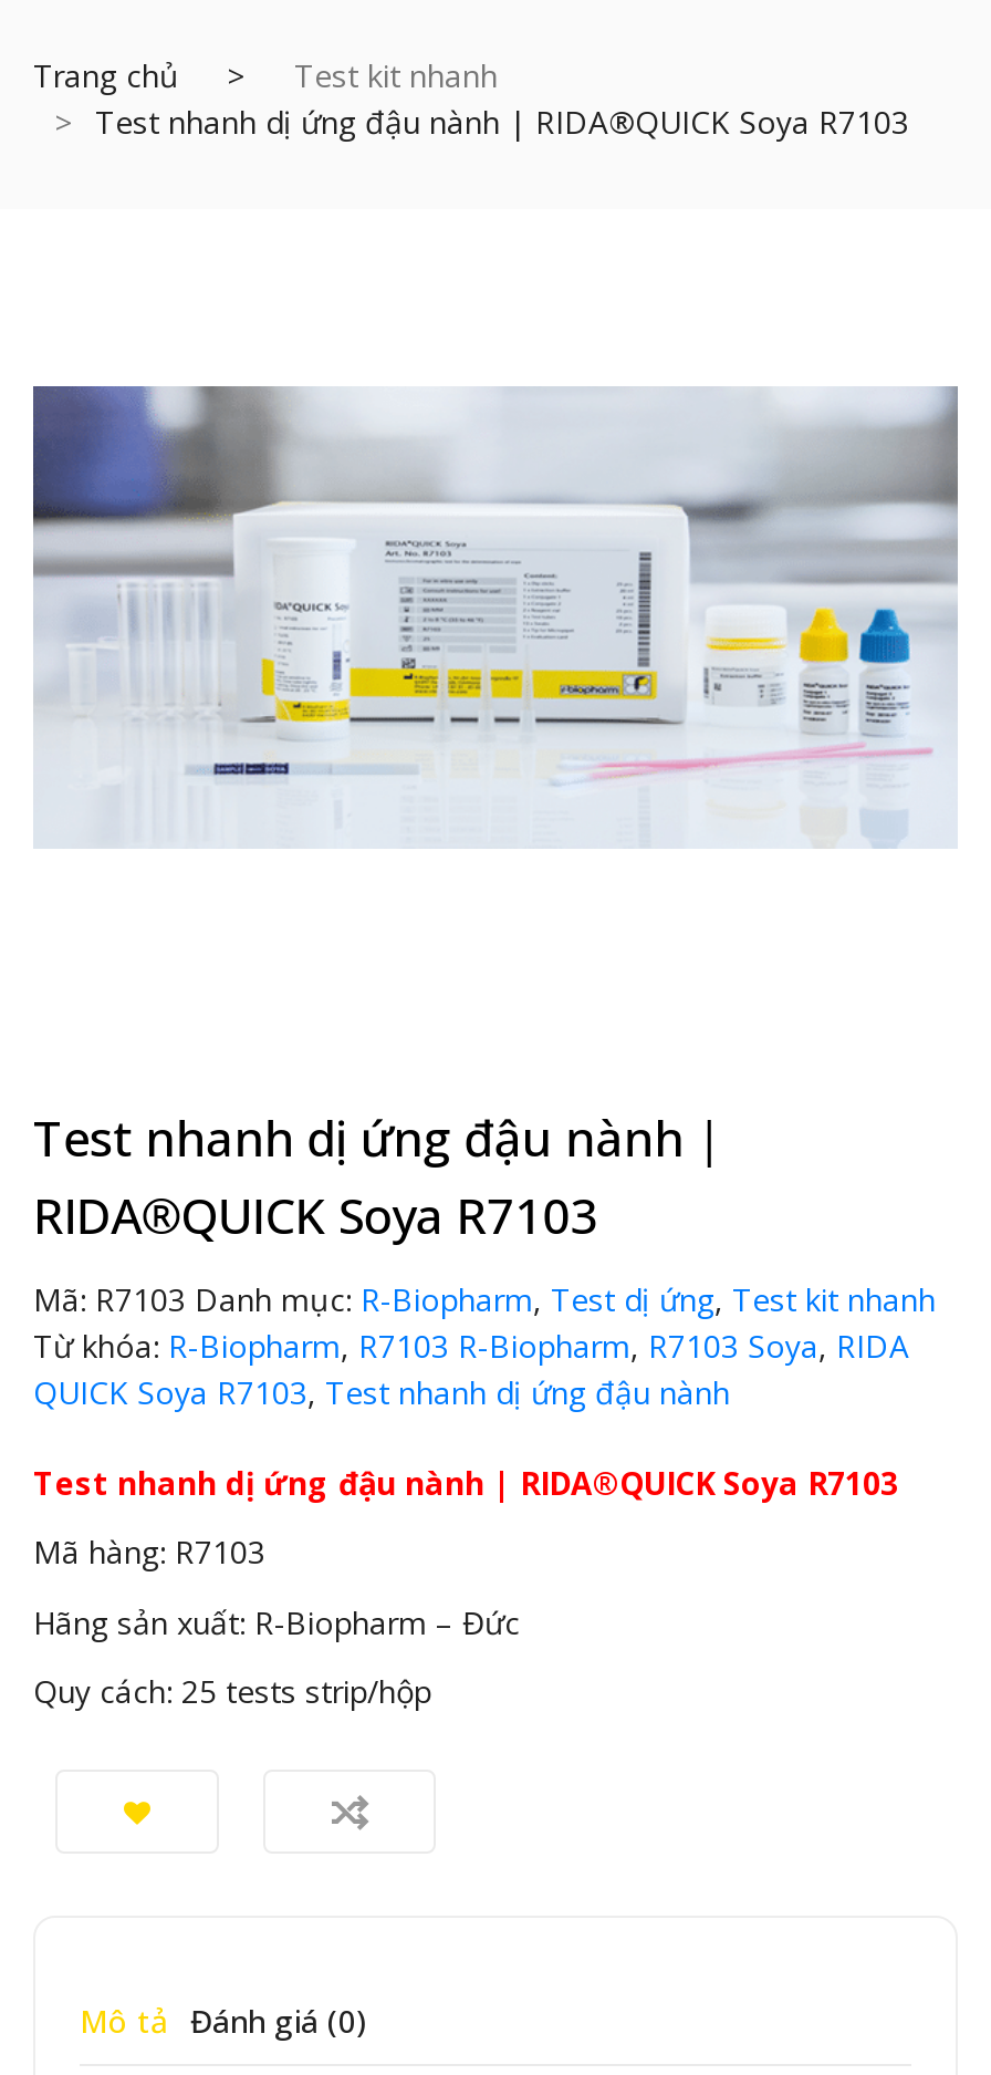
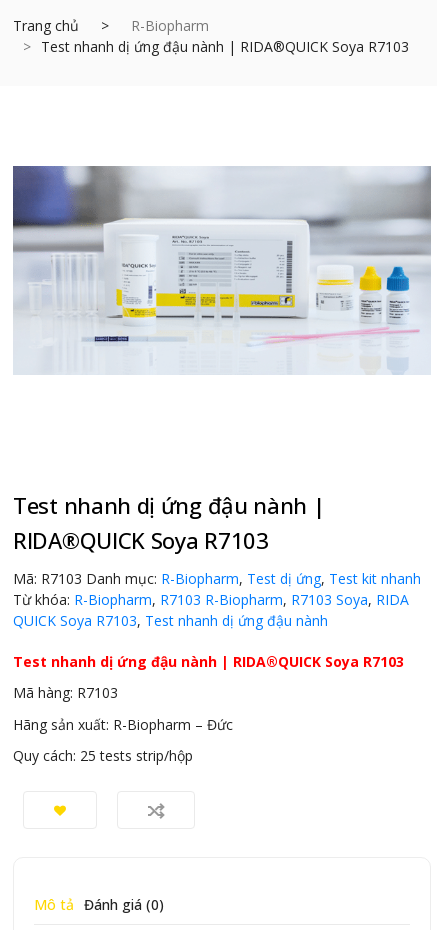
- Test kit nhanh
+ R-Biopharm
